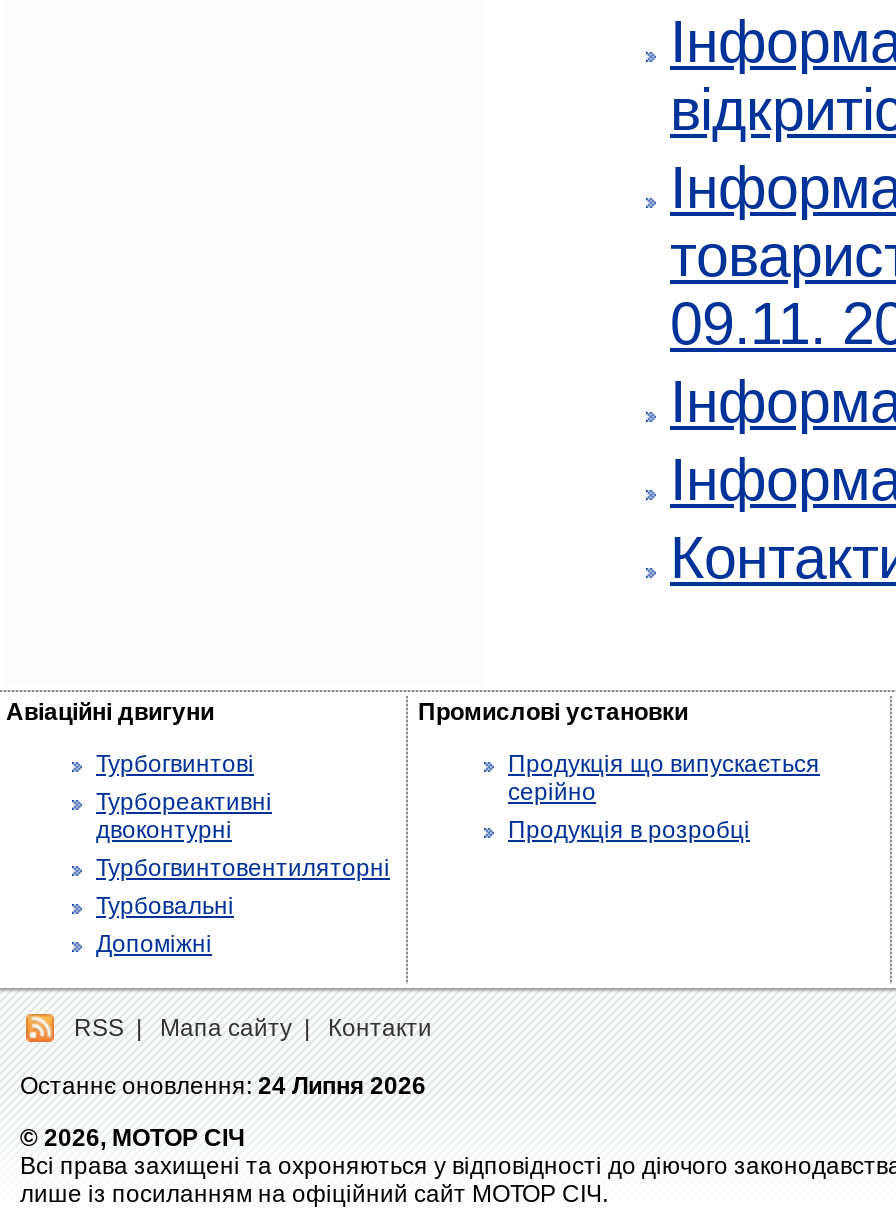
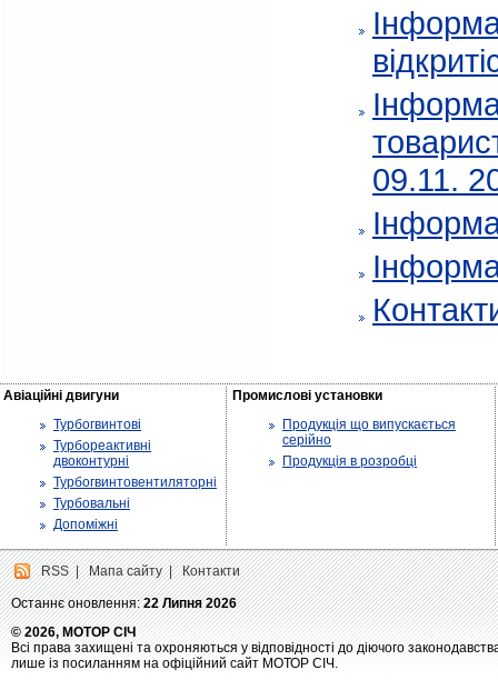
- Останнє оновлення: 24 Липня 2026
+ Останнє оновлення: 22 Липня 2026
